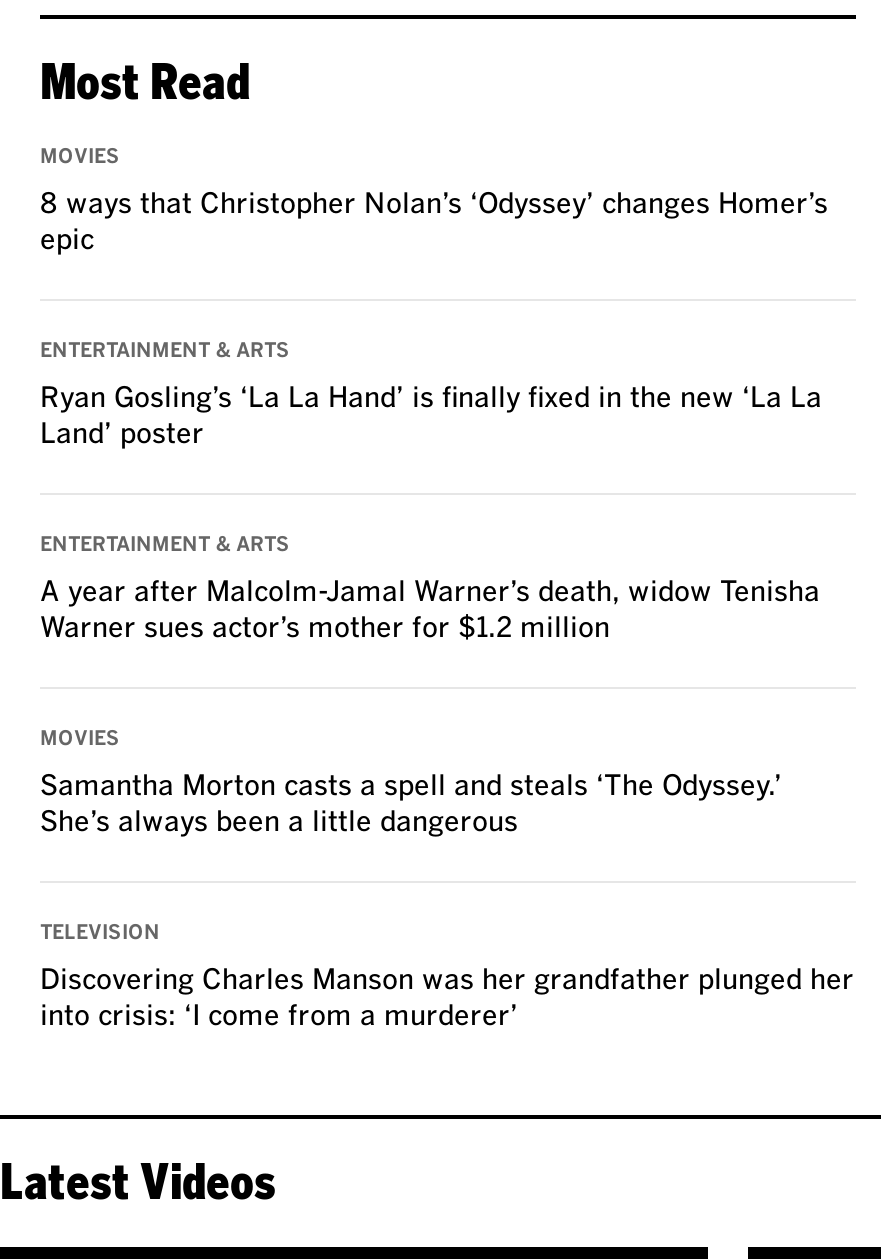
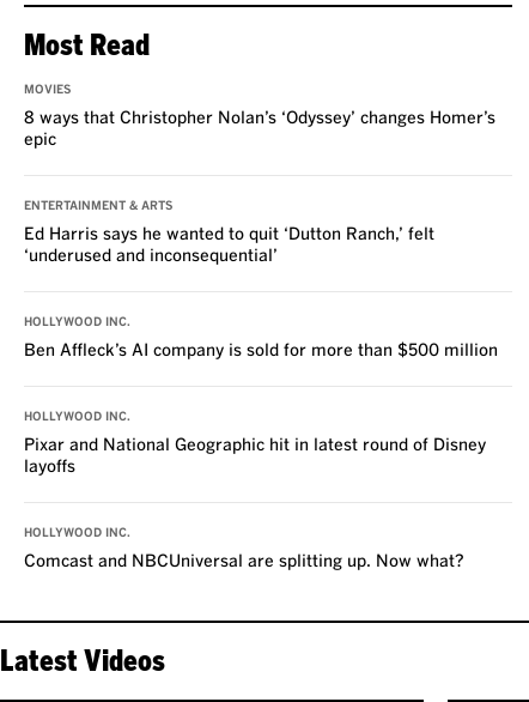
- Ryan Gosling’s ‘La La Hand’ is finally fixed in the new ‘La La
- Land’ poster
+ Ed Harris says he wanted to quit ‘Dutton Ranch,’ felt
+ ‘underused and inconsequential’

- ENTERTAINMENT & ARTS
+ HOLLYWOOD INC.

- A year after Malcolm-Jamal Warner’s death, widow Tenisha
- Warner sues actor’s mother for $1.2 million
+ Ben Affleck’s AI company is sold for more than $500 million

- MOVIES
+ HOLLYWOOD INC.

- Samantha Morton casts a spell and steals ‘The Odyssey.’
- She’s always been a little dangerous
+ Pixar and National Geographic hit in latest round of Disney
+ layoffs

- TELEVISION
+ HOLLYWOOD INC.

- Discovering Charles Manson was her grandfather plunged her
- into crisis: ‘I come from a murderer’
+ Comcast and NBCUniversal are splitting up. Now what?
